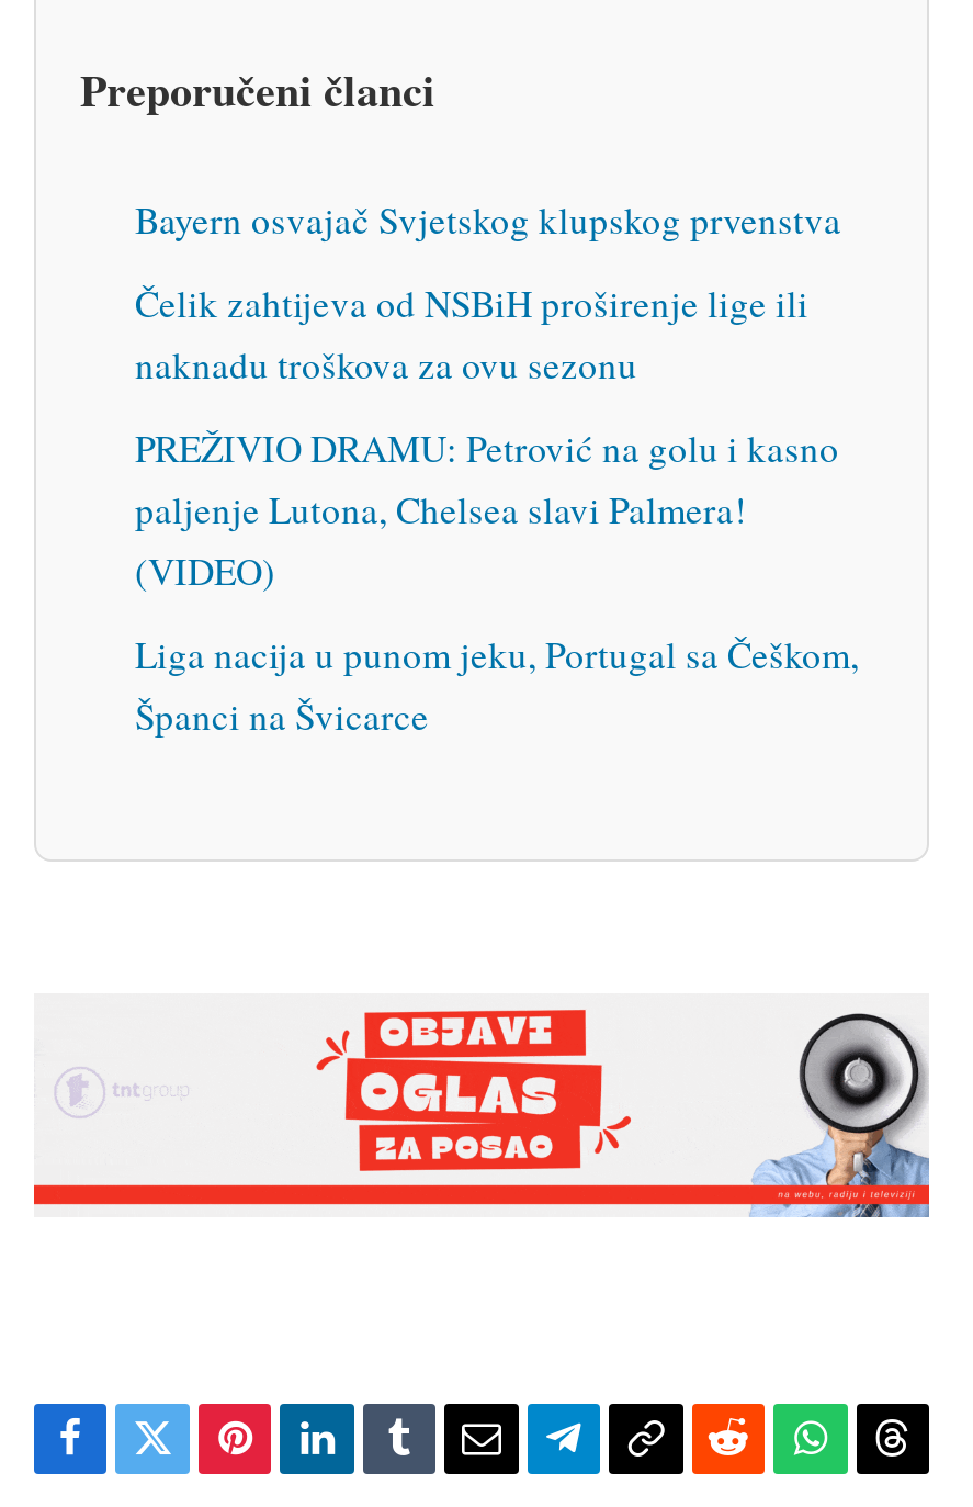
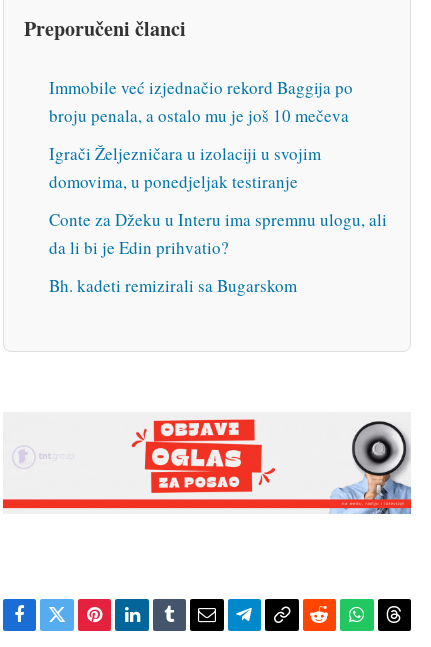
- Bayern osvajač Svjetskog klupskog prvenstva
+ Immobile već izjednačio rekord Baggija po
+ broju penala, a ostalo mu je još 10 mečeva

- Čelik zahtijeva od NSBiH proširenje lige ili
- naknadu troškova za ovu sezonu
+ Igrači Željezničara u izolaciji u svojim
+ domovima, u ponedjeljak testiranje

- PREŽIVIO DRAMU: Petrović na golu i kasno
- paljenje Lutona, Chelsea slavi Palmera!
- (VIDEO)
+ Conte za Džeku u Interu ima spremnu ulogu, ali
+ da li bi je Edin prihvatio?

- Liga nacija u punom jeku, Portugal sa Češkom,
- Španci na Švicarce
+ Bh. kadeti remizirali sa Bugarskom
